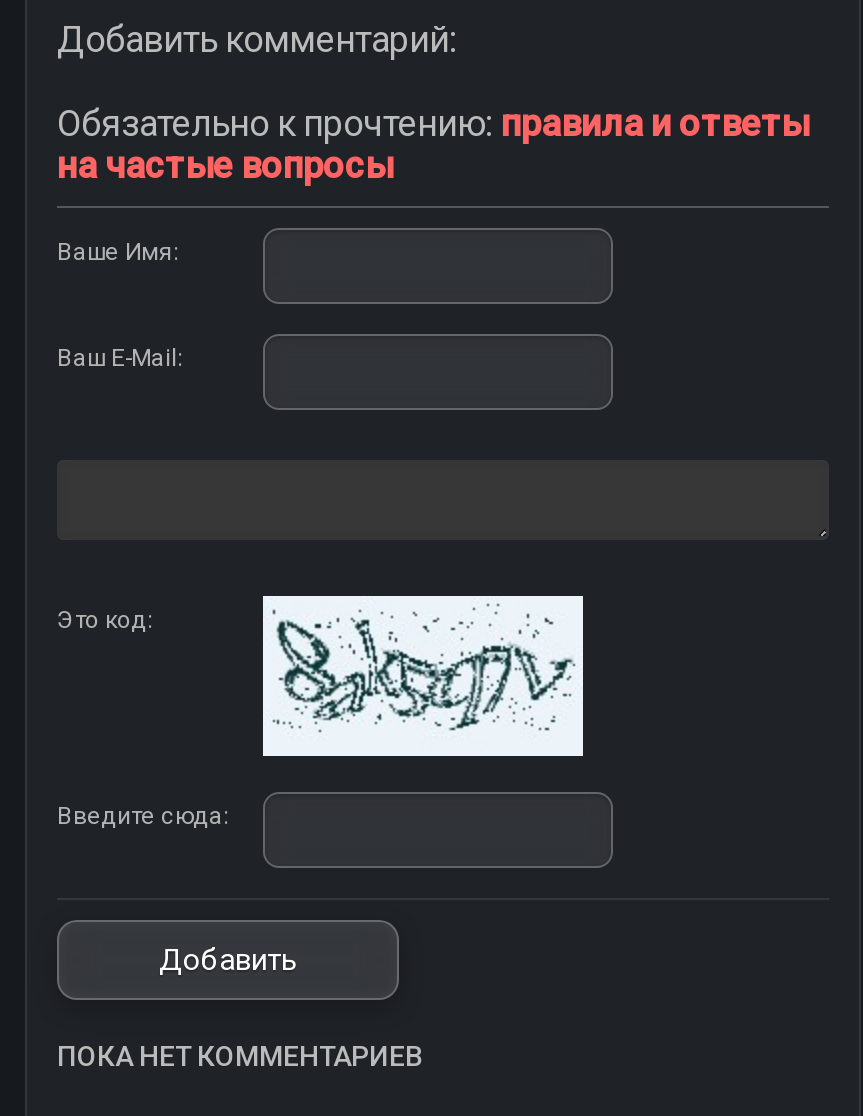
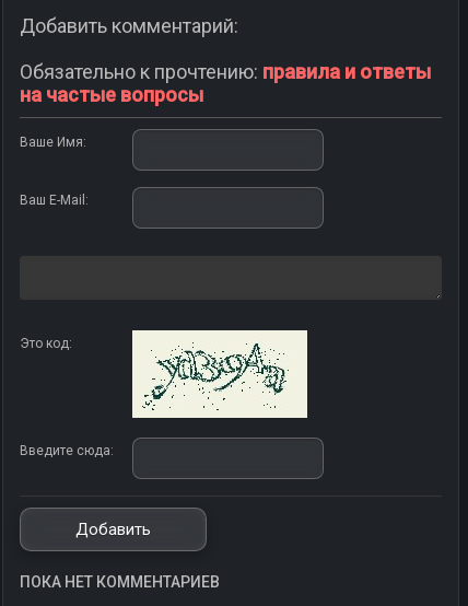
- [image]
+ [image]
